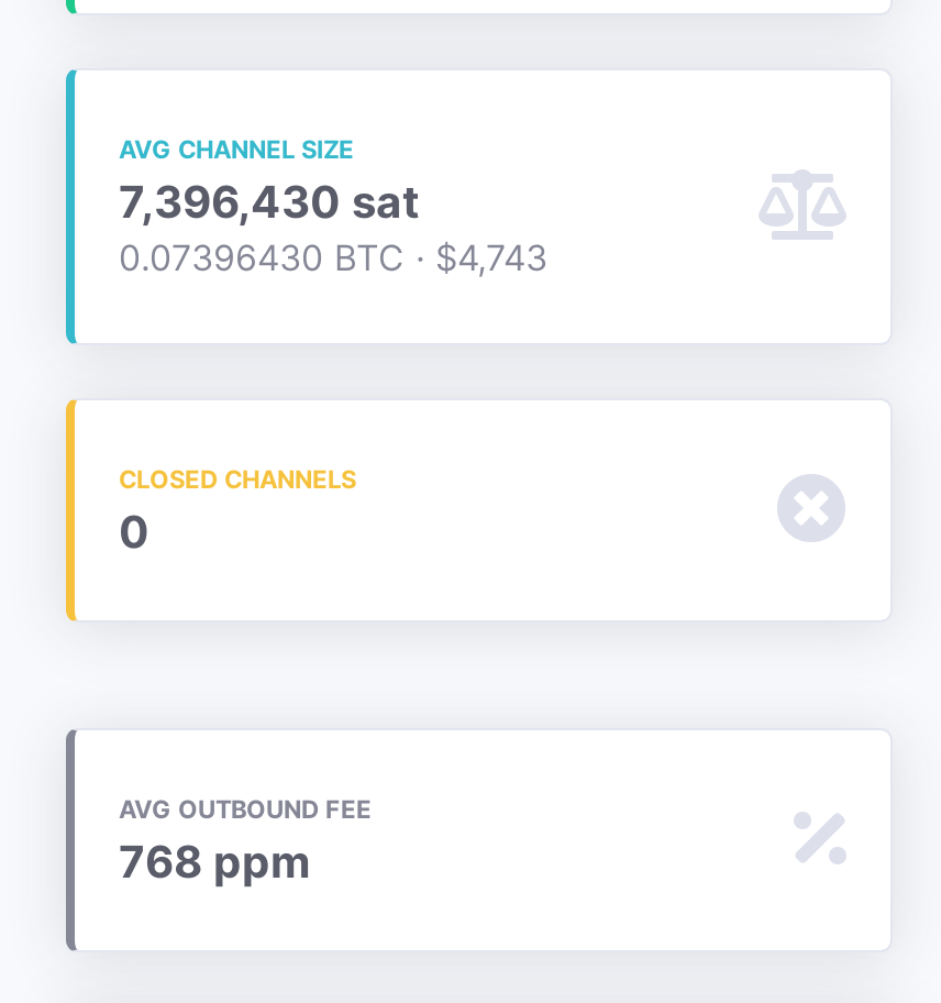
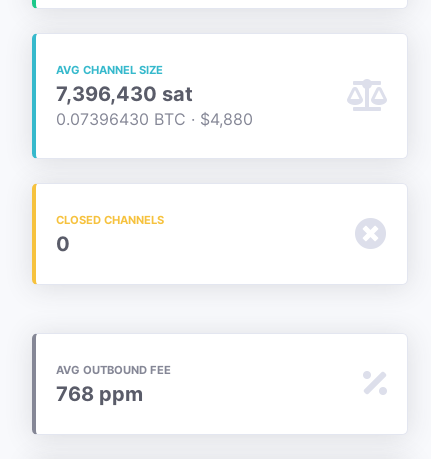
- 0.07396430 BTC · $4,743
+ 0.07396430 BTC · $4,880
